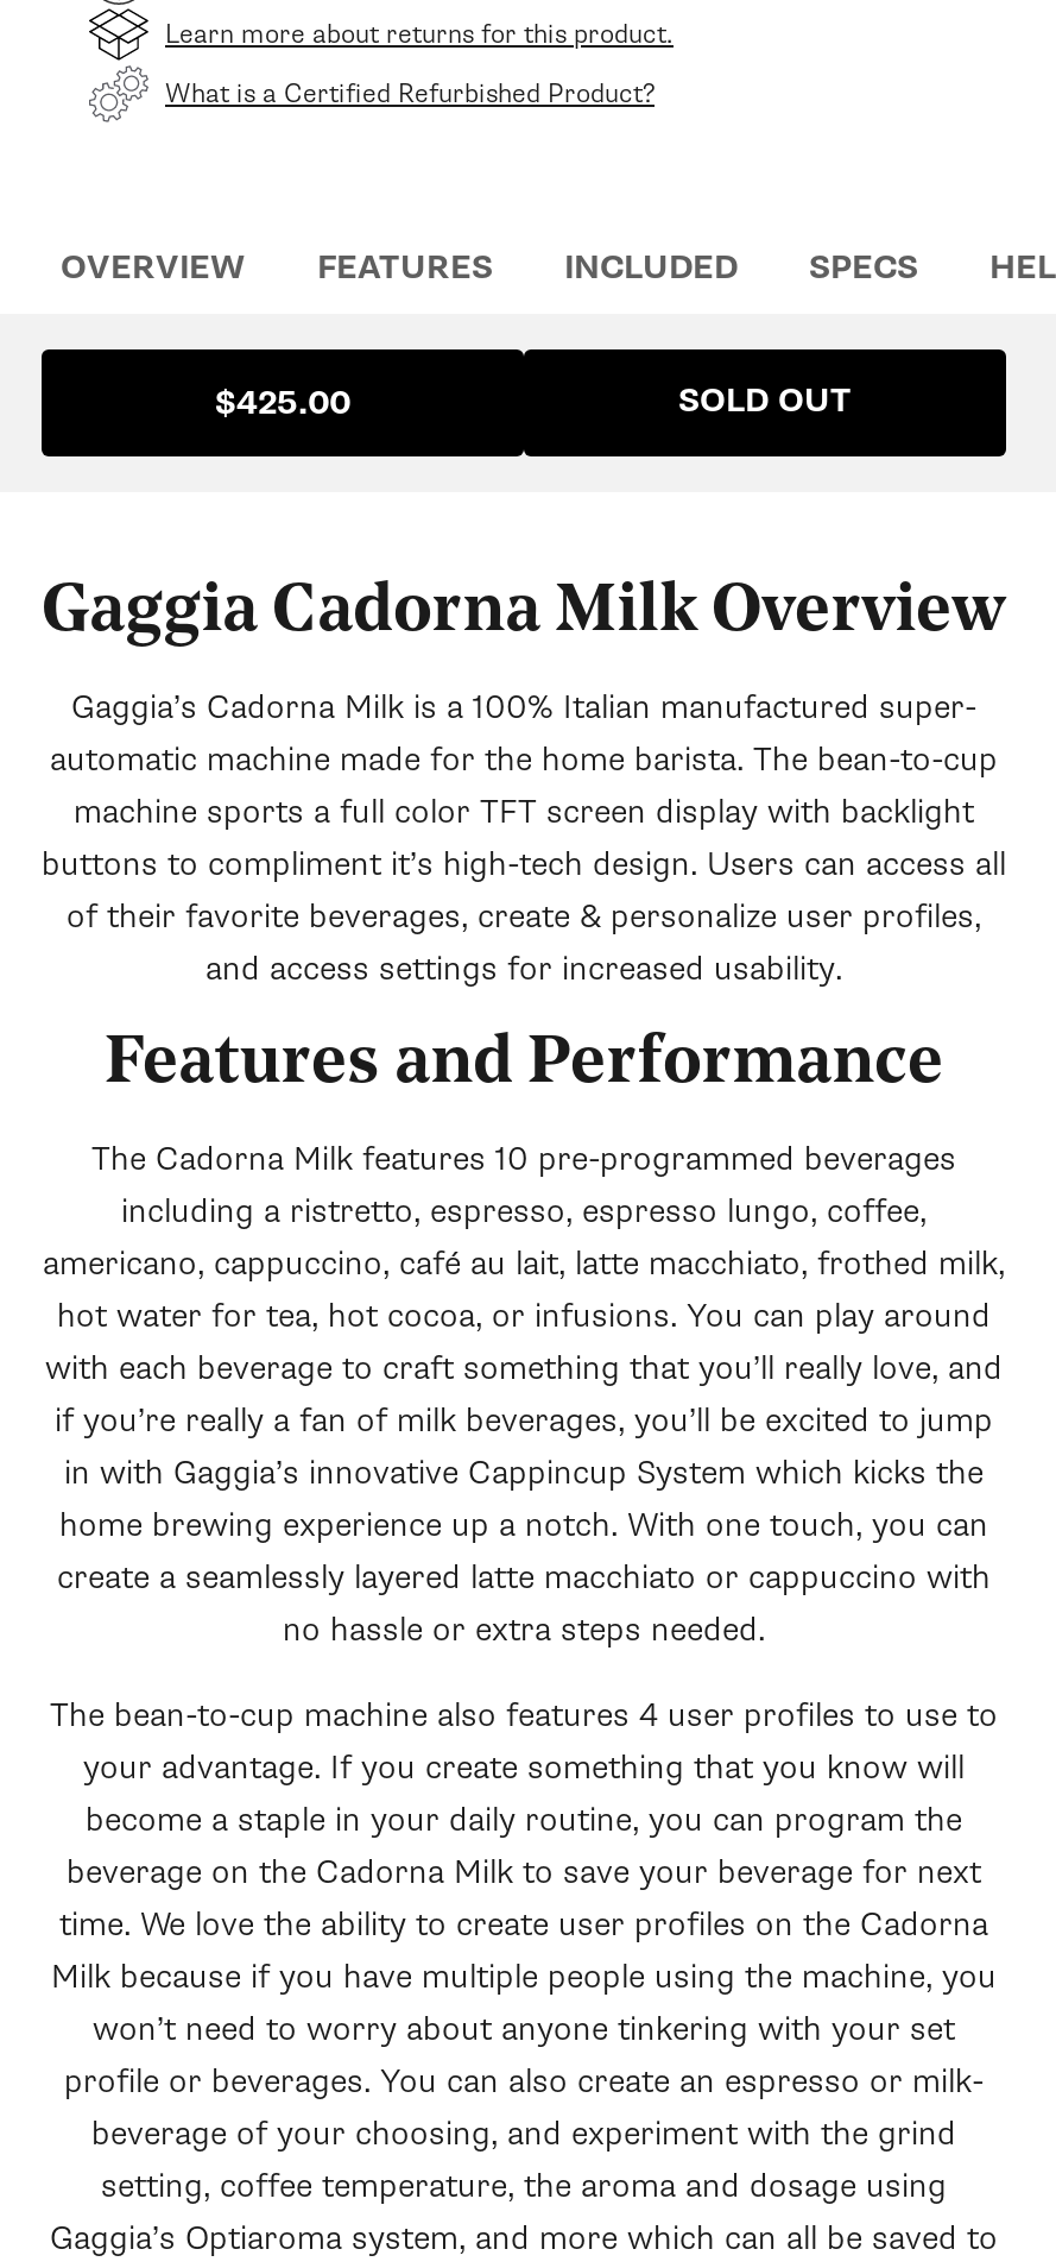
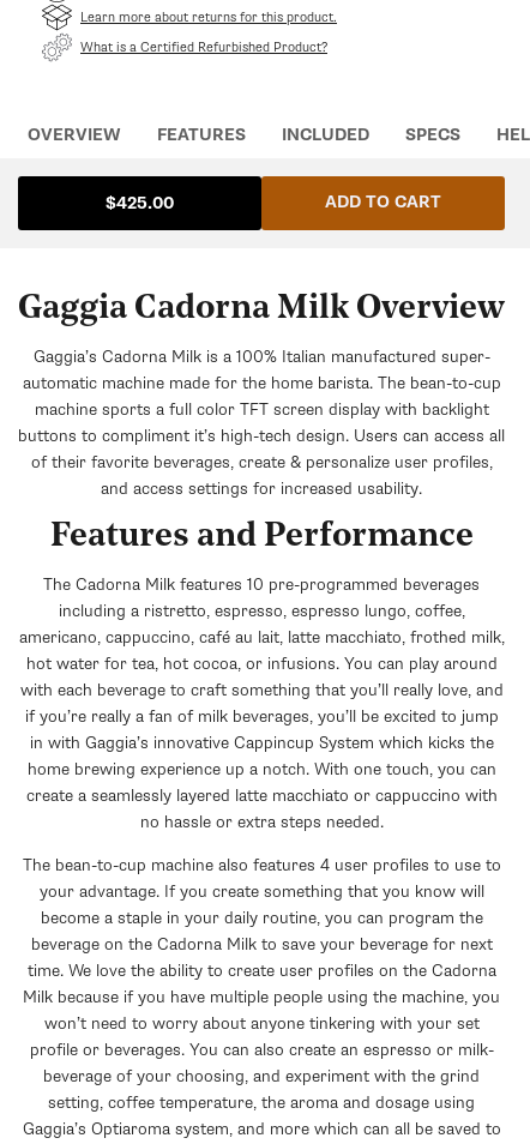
- SOLD OUT
+ ADD TO CART
